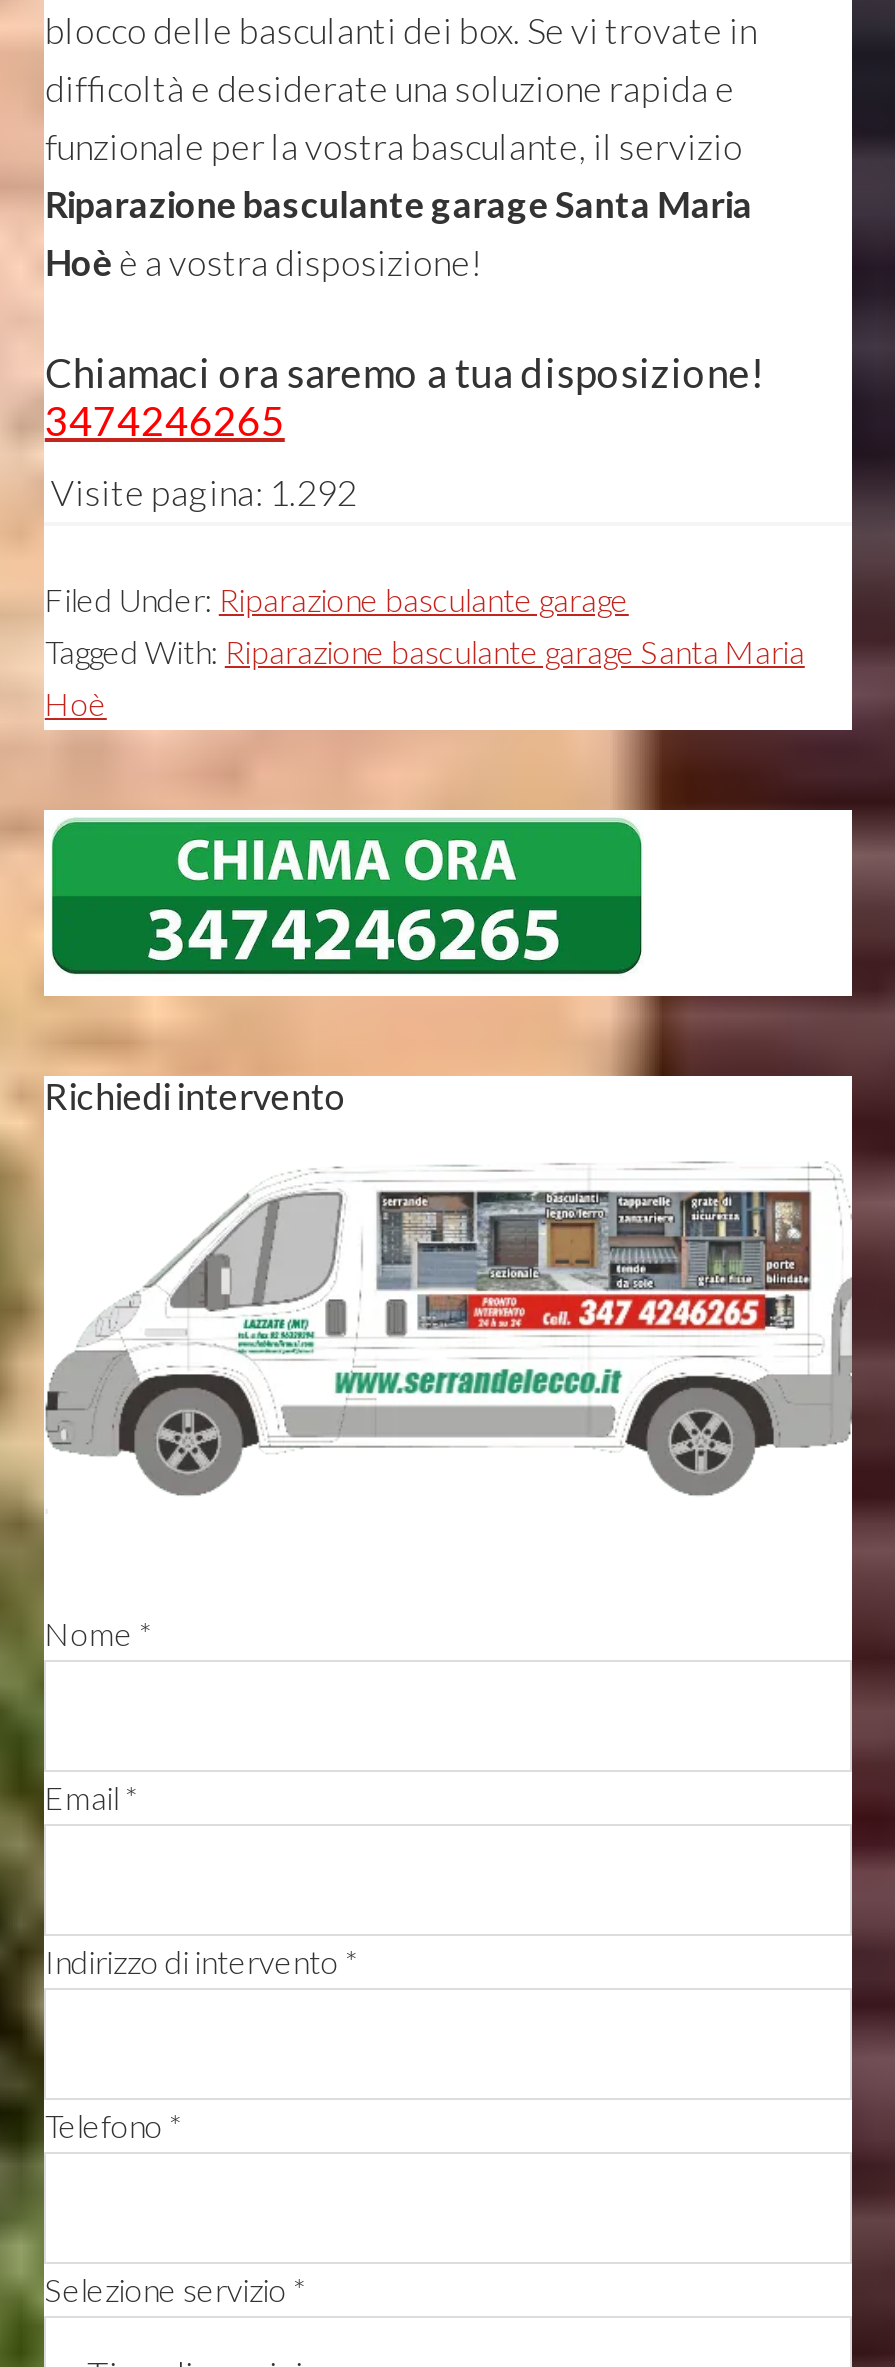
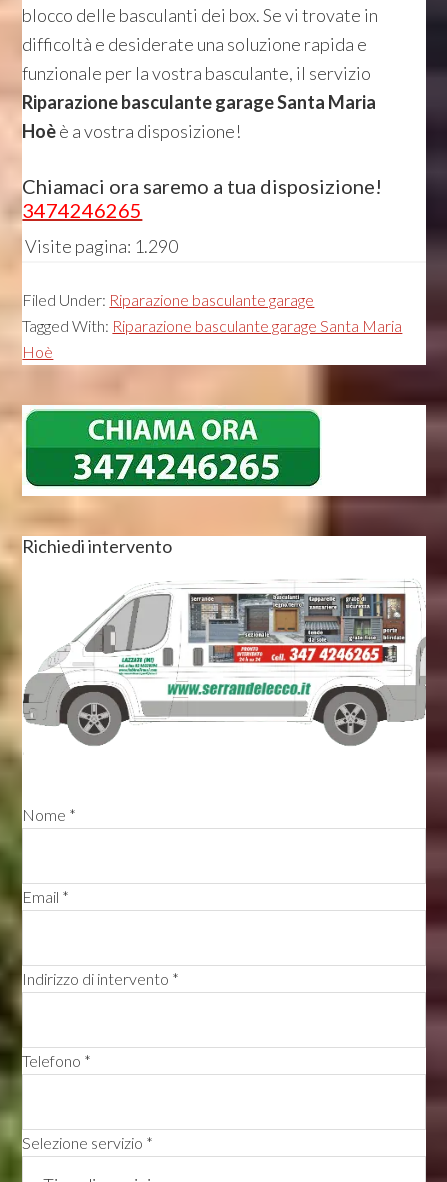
- Visite pagina: 1.292
+ Visite pagina: 1.290
